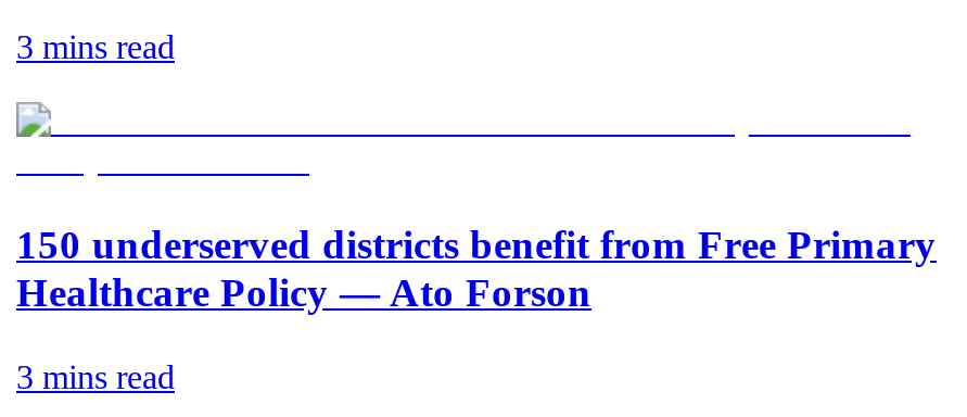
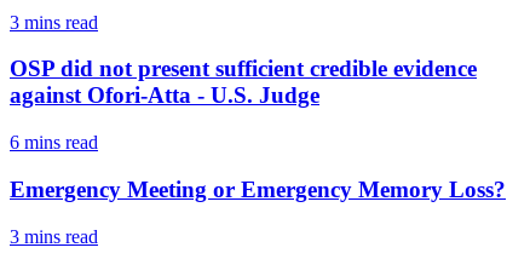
- 150 underserved districts benefit from Free Primary
- Healthcare Policy — Ato Forson
+ OSP did not present sufficient credible evidence
+ against Ofori-Atta - U.S. Judge
+ 6 mins read
+ Emergency Meeting or Emergency Memory Loss?
